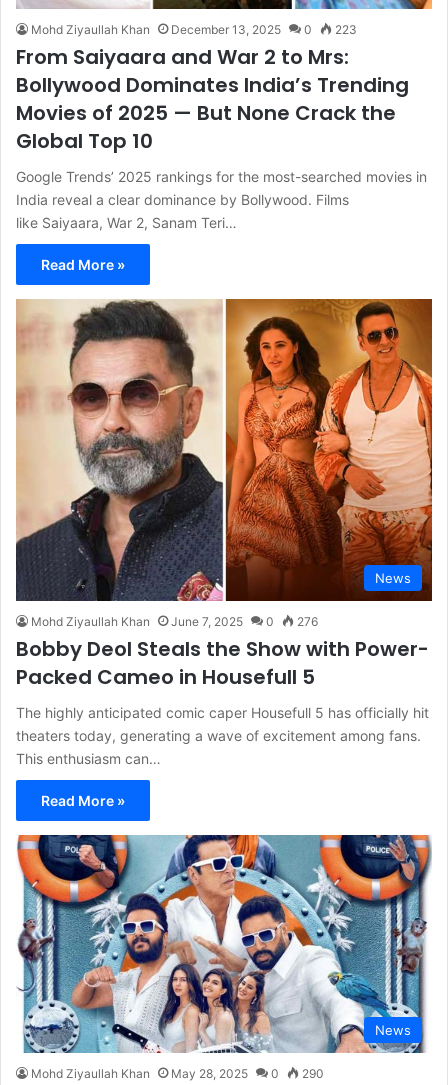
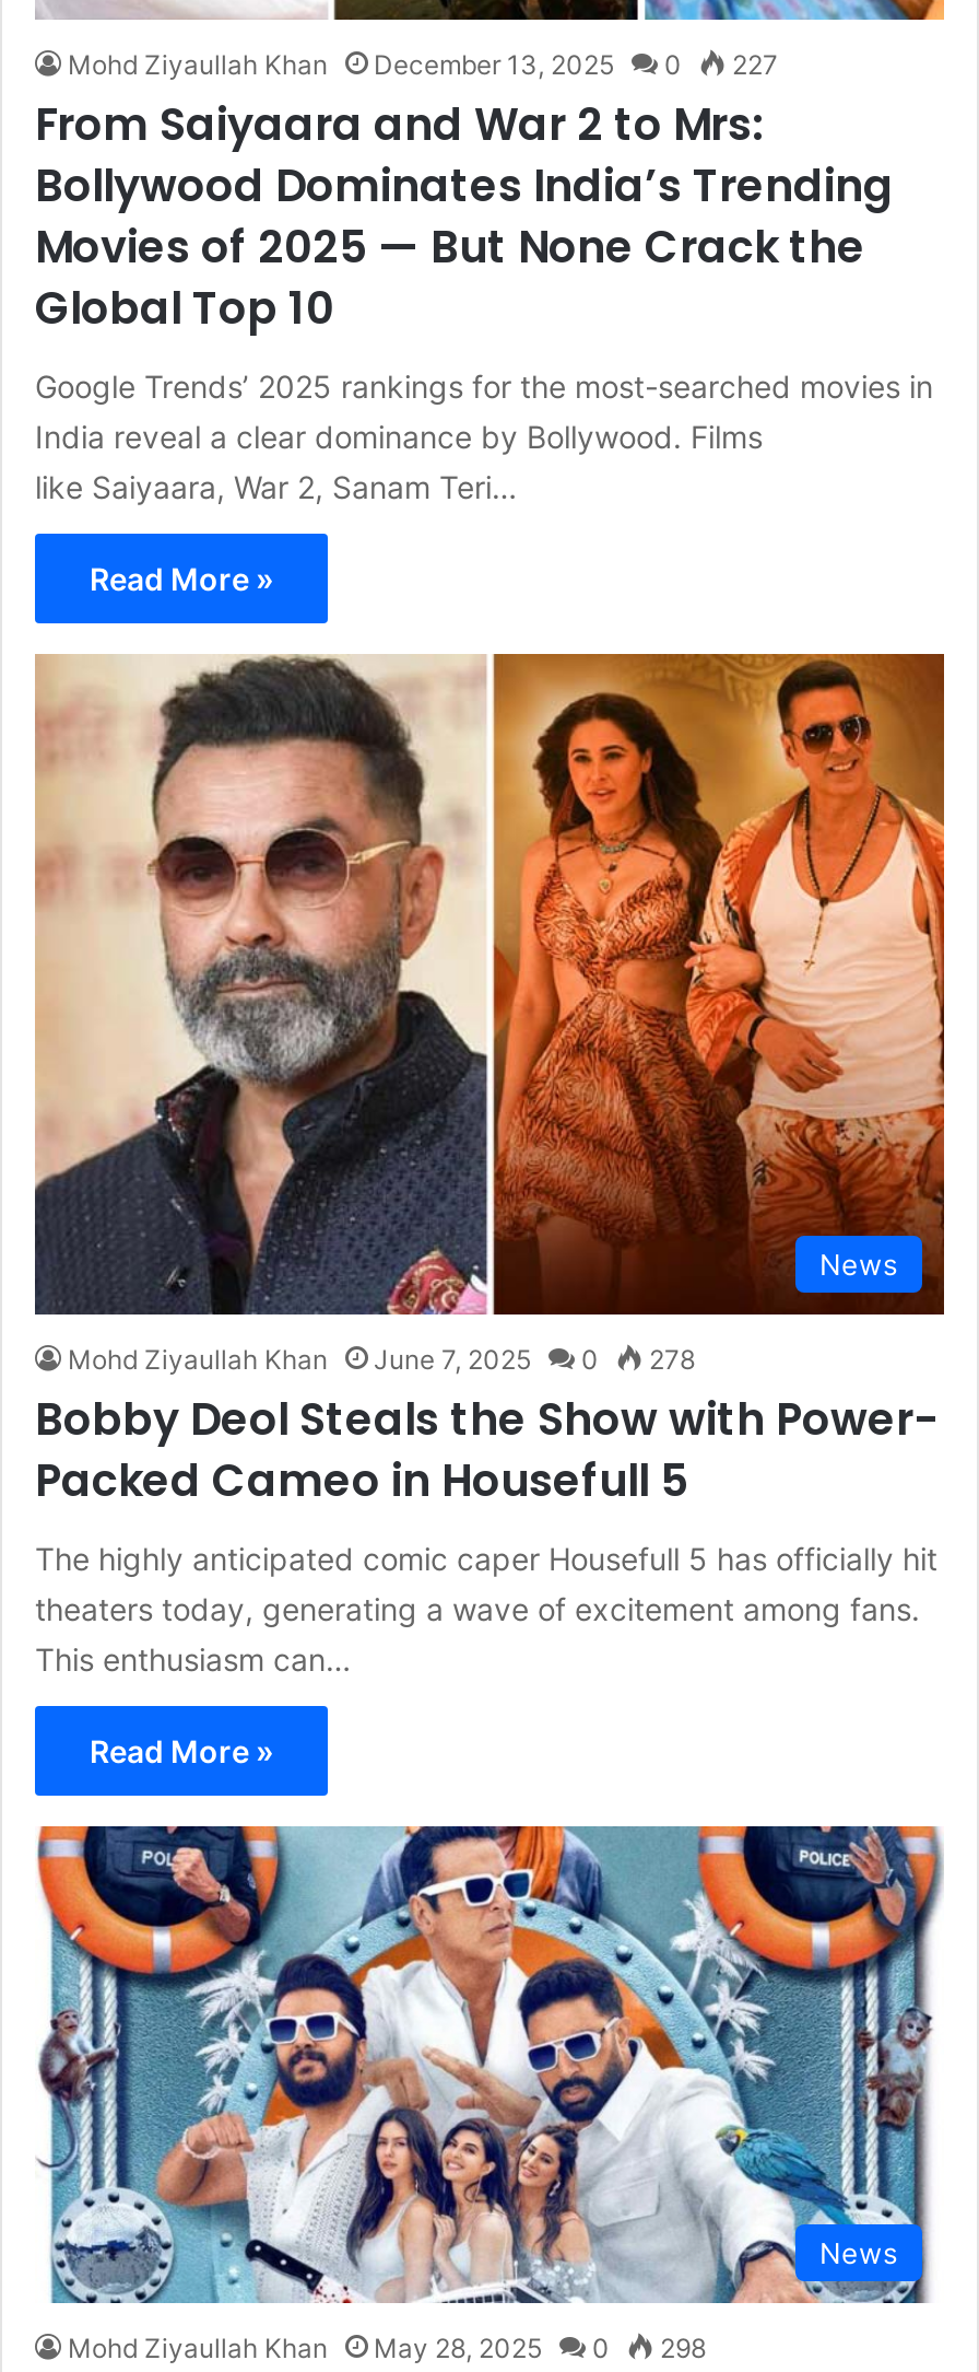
- Mohd Ziyaullah Khan December 13, 2025 0 223
+ Mohd Ziyaullah Khan December 13, 2025 0 227

- Mohd Ziyaullah Khan June 7, 2025 0 276
+ Mohd Ziyaullah Khan June 7, 2025 0 278

- Mohd Ziyaullah Khan May 28, 2025 0 290
+ Mohd Ziyaullah Khan May 28, 2025 0 298
